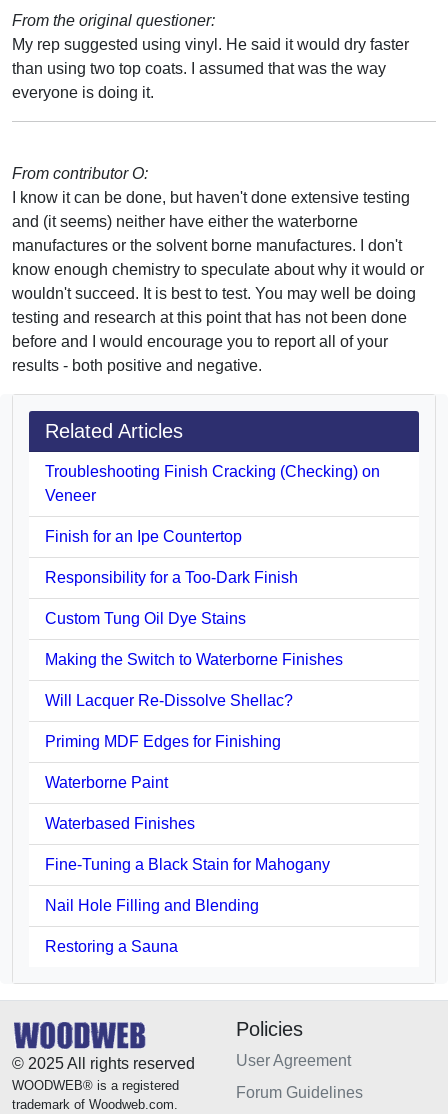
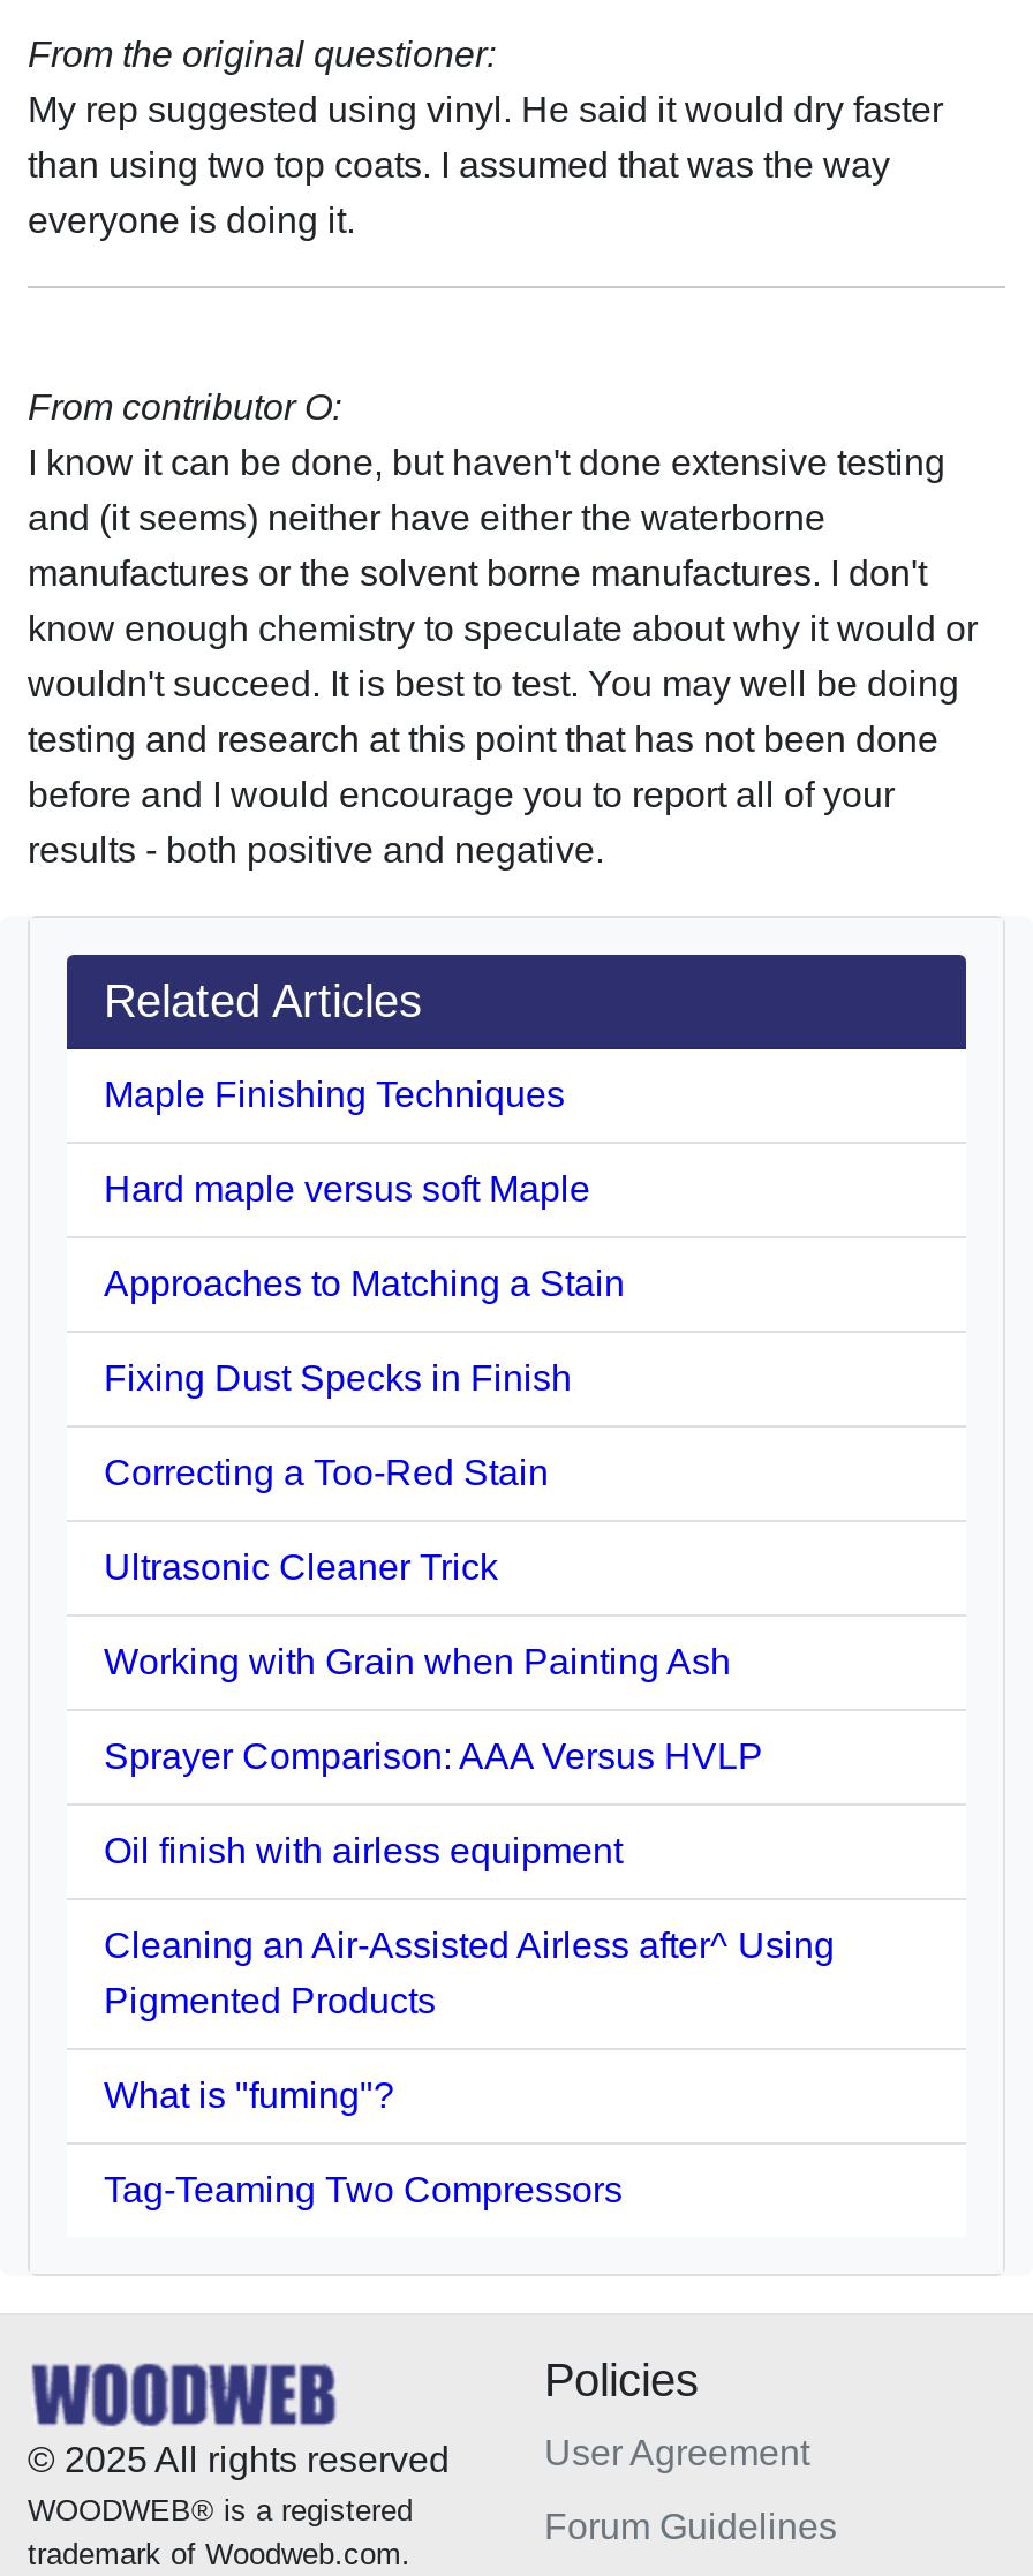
- Troubleshooting Finish Cracking (Checking) on
- Veneer
+ Maple Finishing Techniques

- Finish for an Ipe Countertop
+ Hard maple versus soft Maple

- Responsibility for a Too-Dark Finish
+ Approaches to Matching a Stain

- Custom Tung Oil Dye Stains
+ Fixing Dust Specks in Finish

- Making the Switch to Waterborne Finishes
+ Correcting a Too-Red Stain

- Will Lacquer Re-Dissolve Shellac?
+ Ultrasonic Cleaner Trick

- Priming MDF Edges for Finishing
+ Working with Grain when Painting Ash

- Waterborne Paint
+ Sprayer Comparison: AAA Versus HVLP

- Waterbased Finishes
+ Oil finish with airless equipment

- Fine-Tuning a Black Stain for Mahogany
+ Cleaning an Air-Assisted Airless after^ Using
+ Pigmented Products

- Nail Hole Filling and Blending
+ What is "fuming"?

- Restoring a Sauna
+ Tag-Teaming Two Compressors
